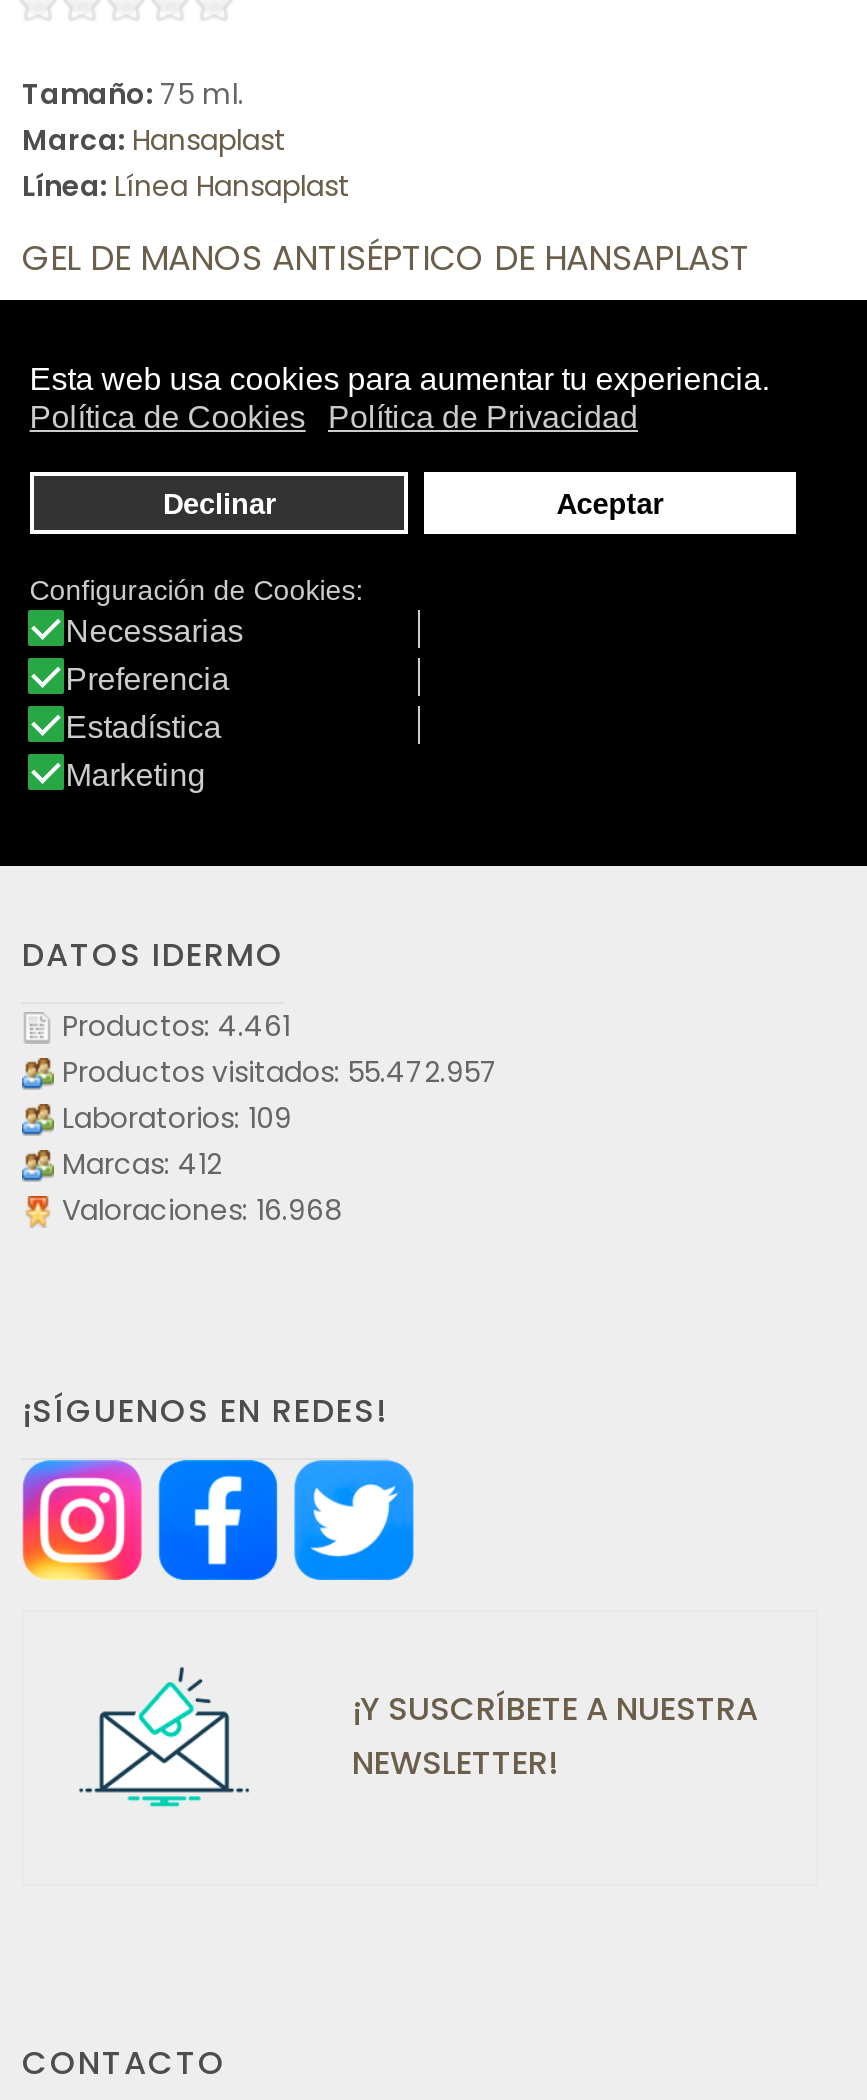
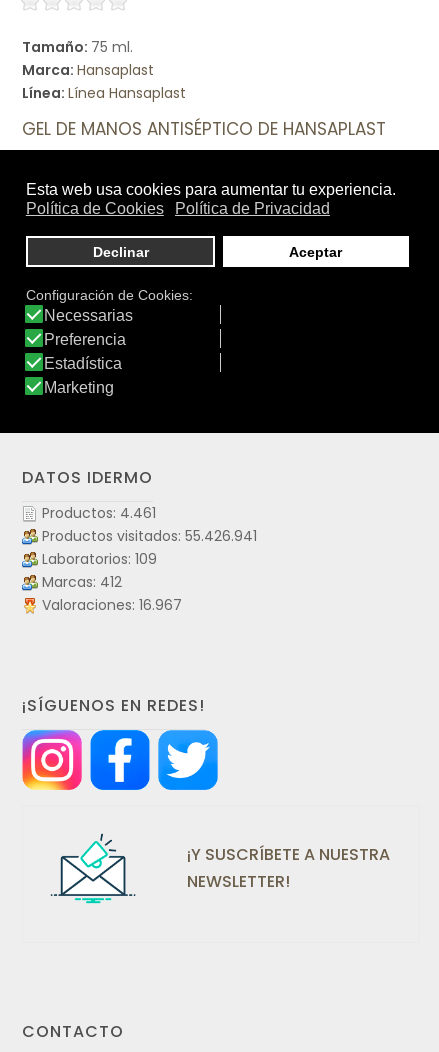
- Productos visitados: 55.472.957
+ Productos visitados: 55.426.941

- Valoraciones: 16.968
+ Valoraciones: 16.967
